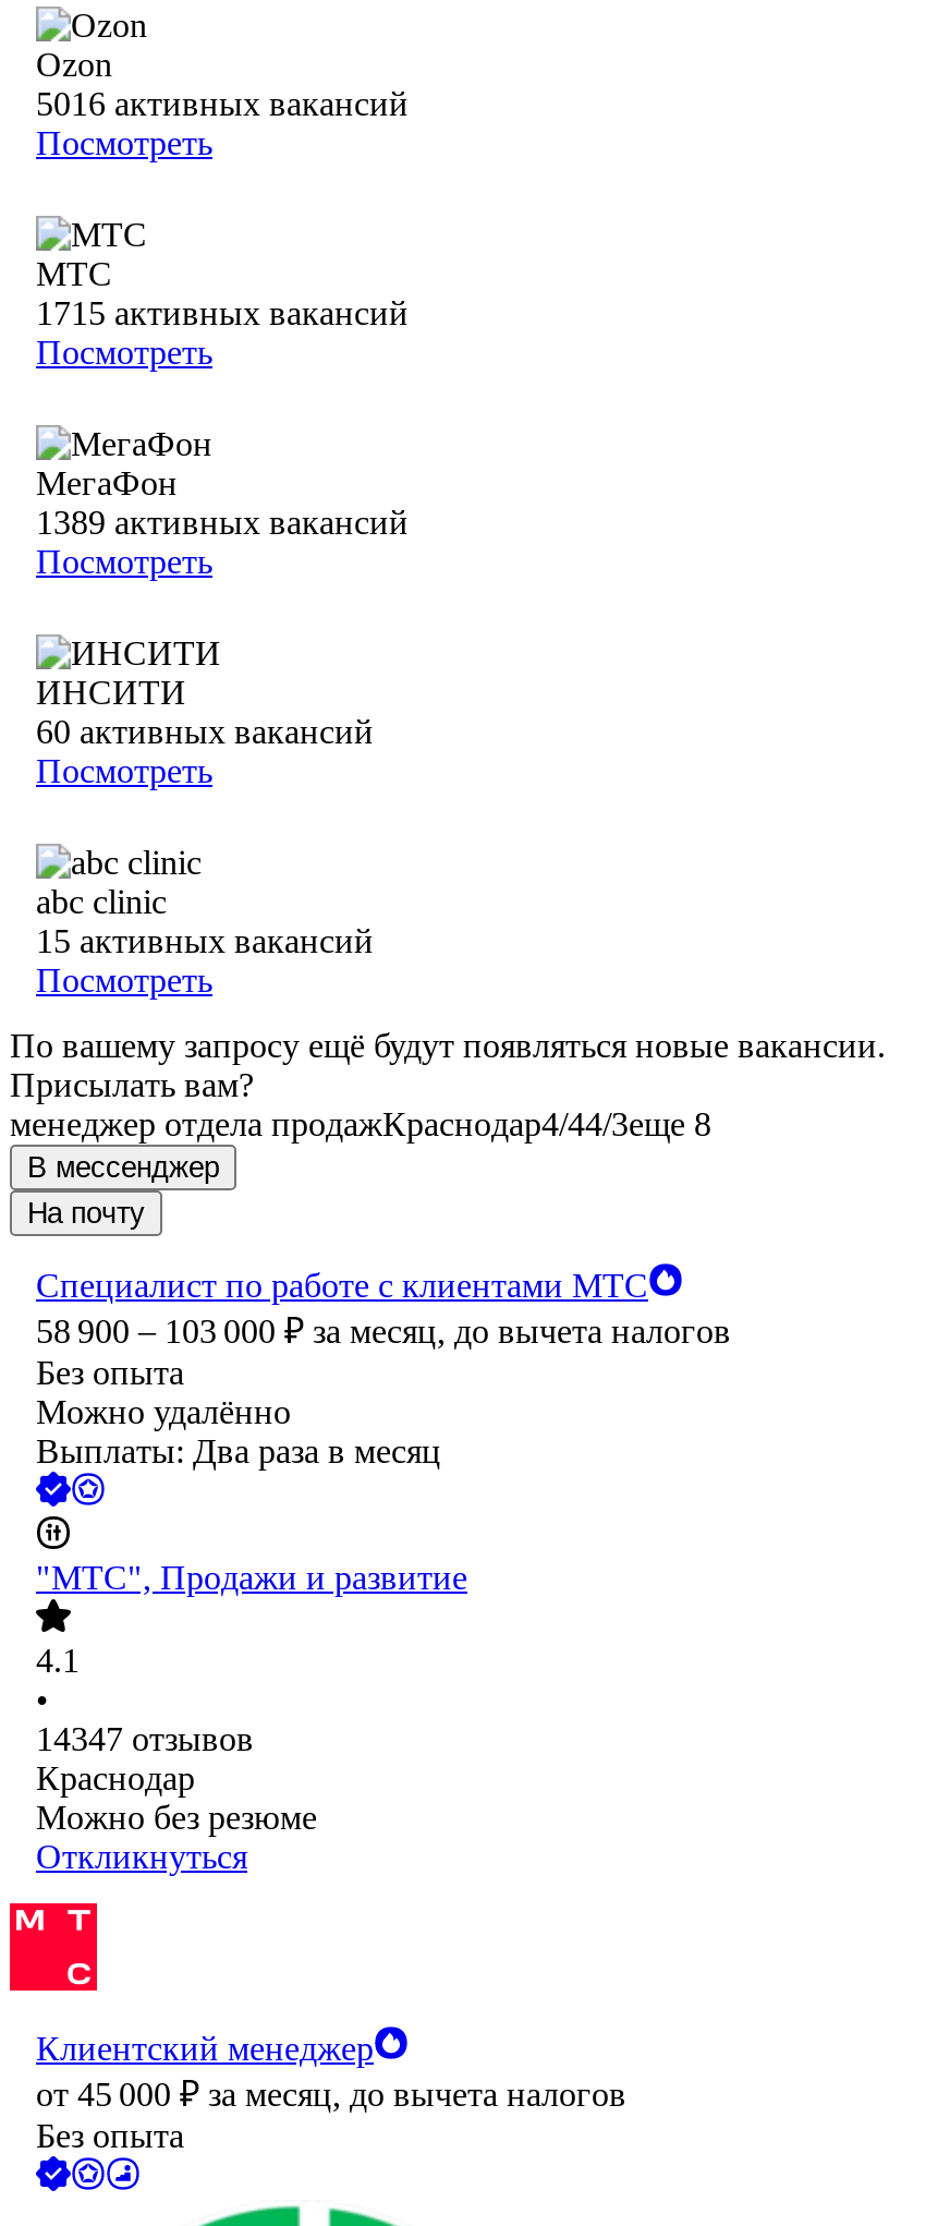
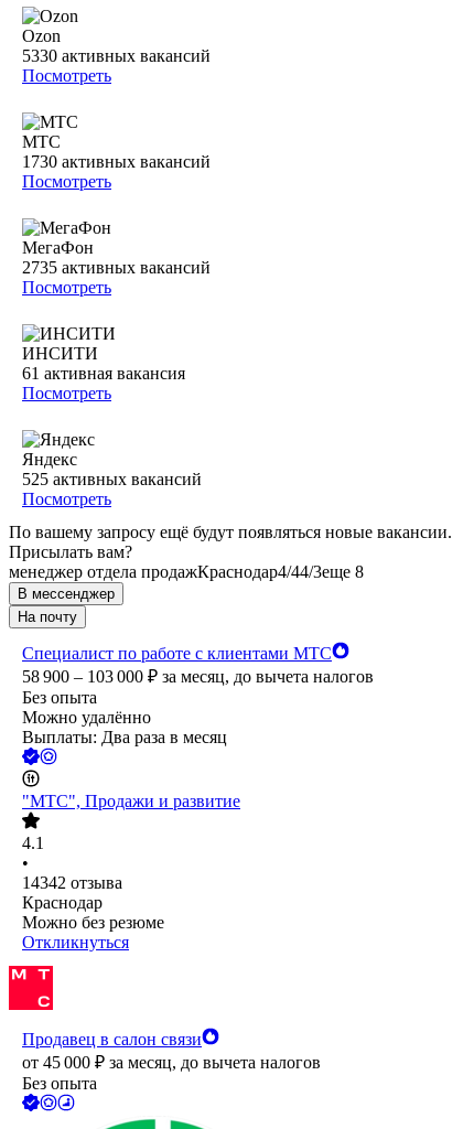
- 5016 активных вакансий
+ 5330 активных вакансий

- 1715 активных вакансий
+ 1730 активных вакансий

- 1389 активных вакансий
+ 2735 активных вакансий

- 60 активных вакансий
+ 61 активная вакансия

- abc clinic
- 15 активных вакансий
+ Яндекс
+ 525 активных вакансий

- 14347 отзывов
+ 14342 отзыва

- Клиентский менеджер
+ Продавец в салон связи
